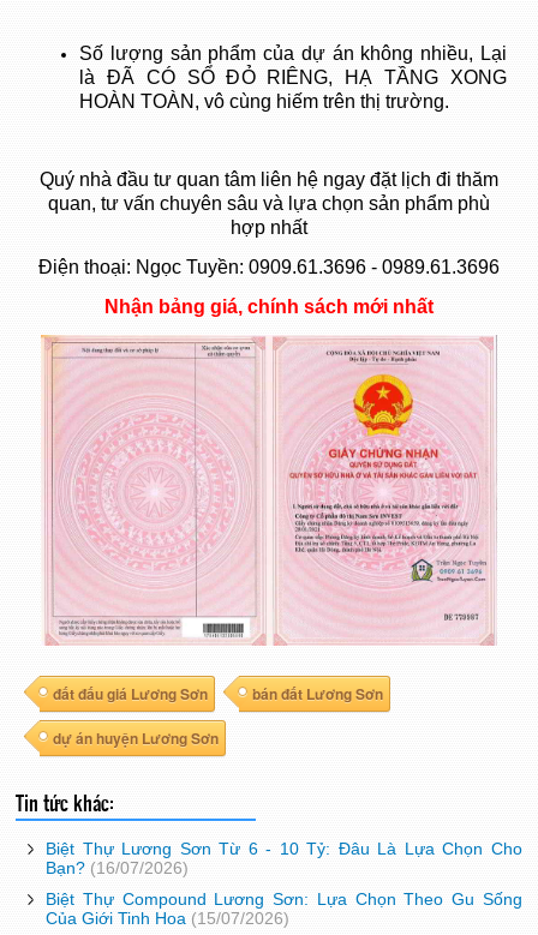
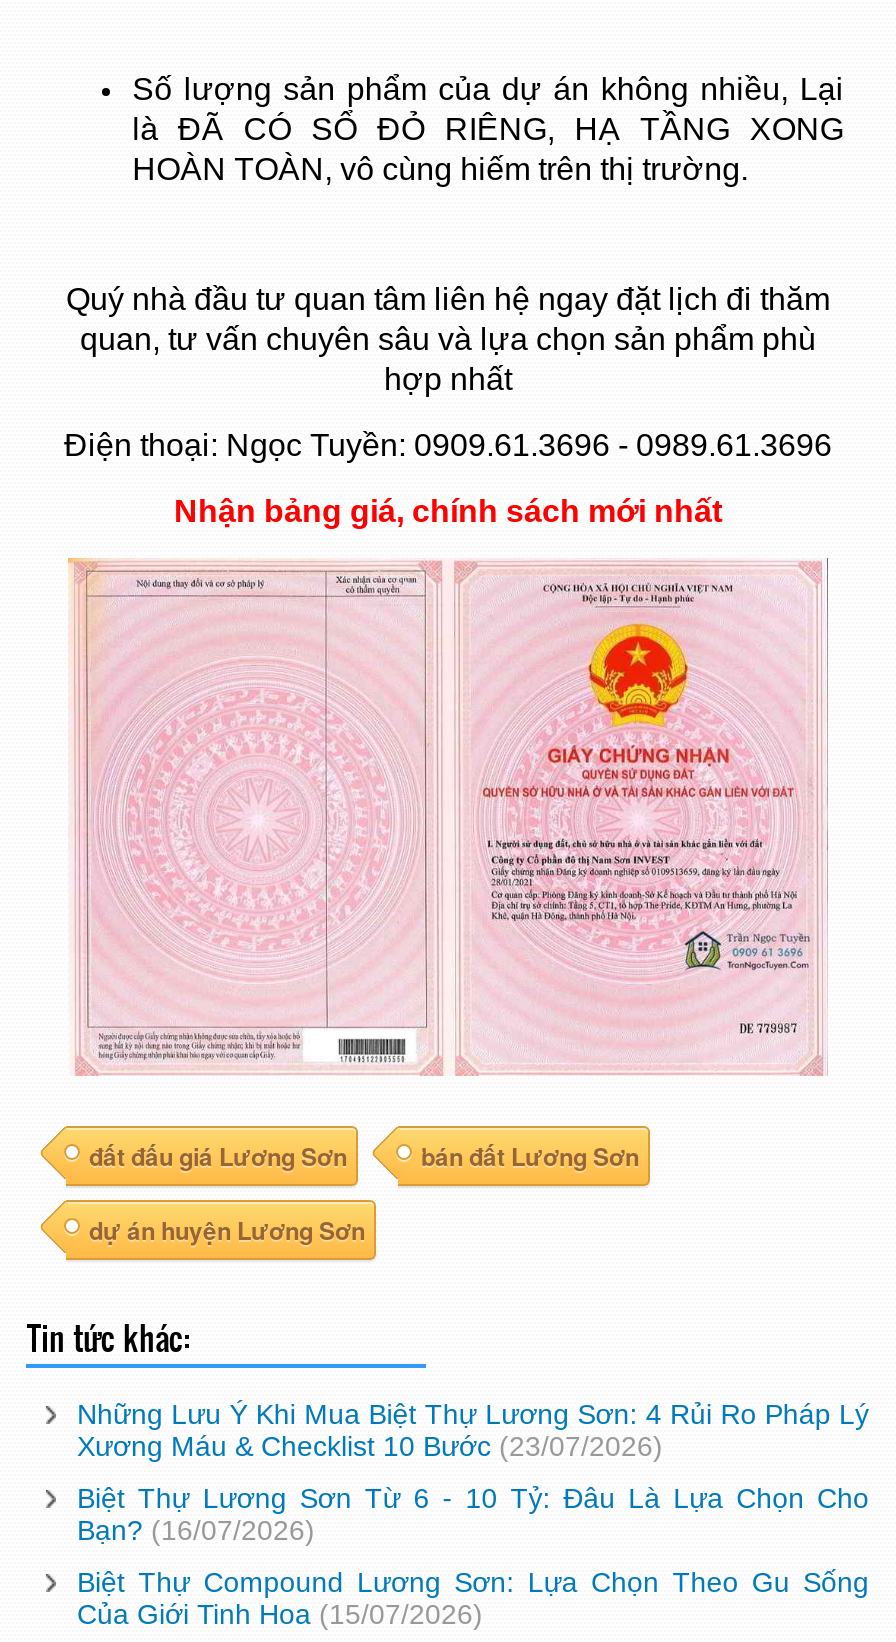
+ Những Lưu Ý Khi Mua Biệt Thự Lương Sơn: 4 Rủi Ro Pháp Lý
+ Xương Máu & Checklist 10 Bước (23/07/2026)
